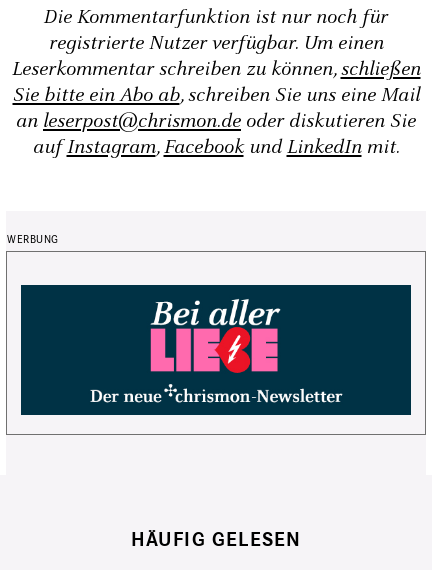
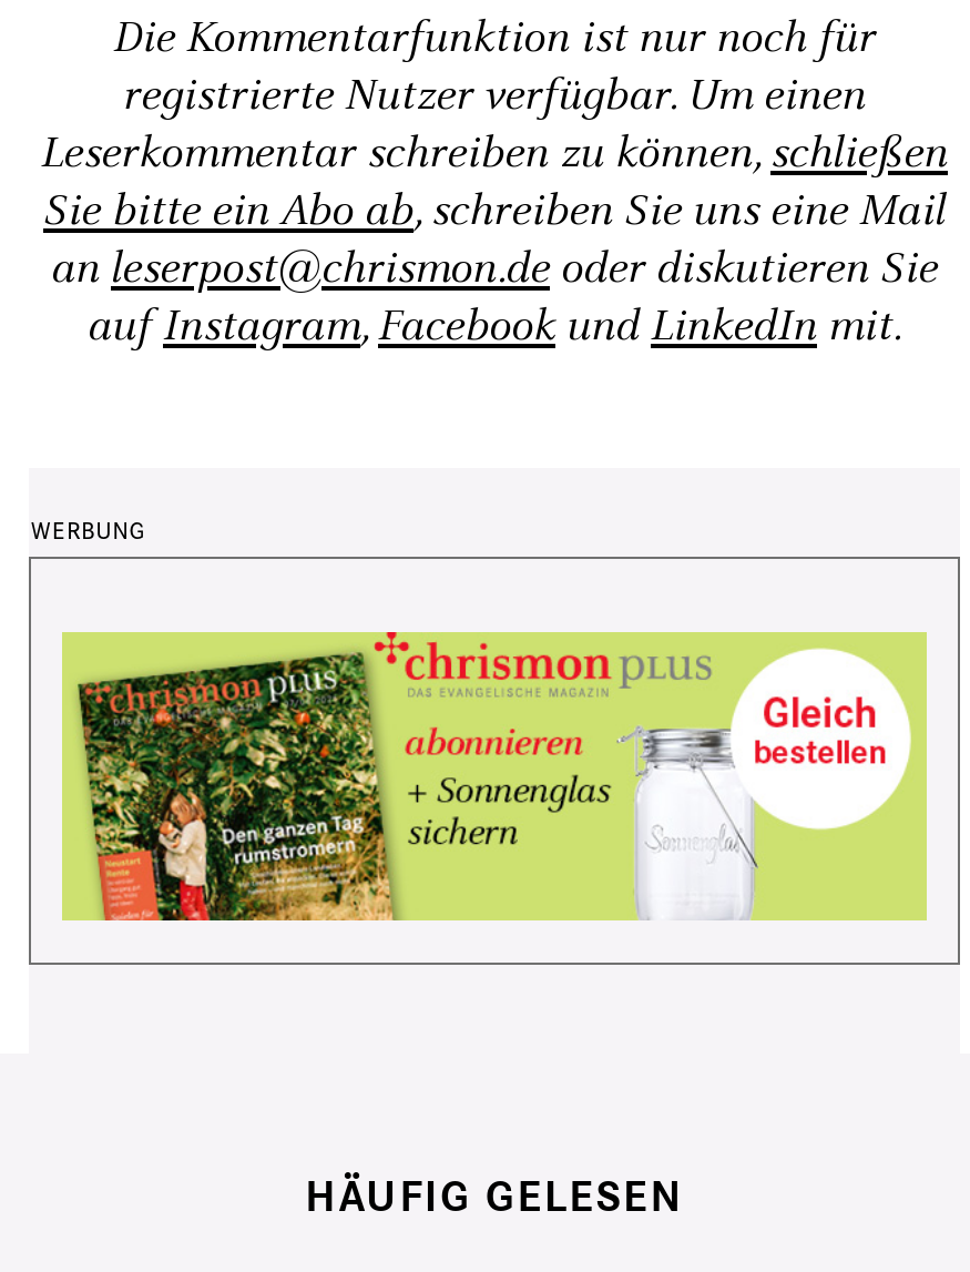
- [image]
+ [image]
